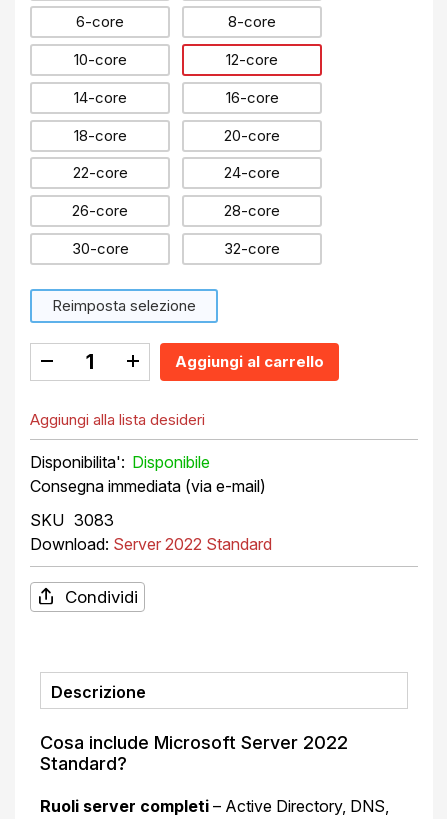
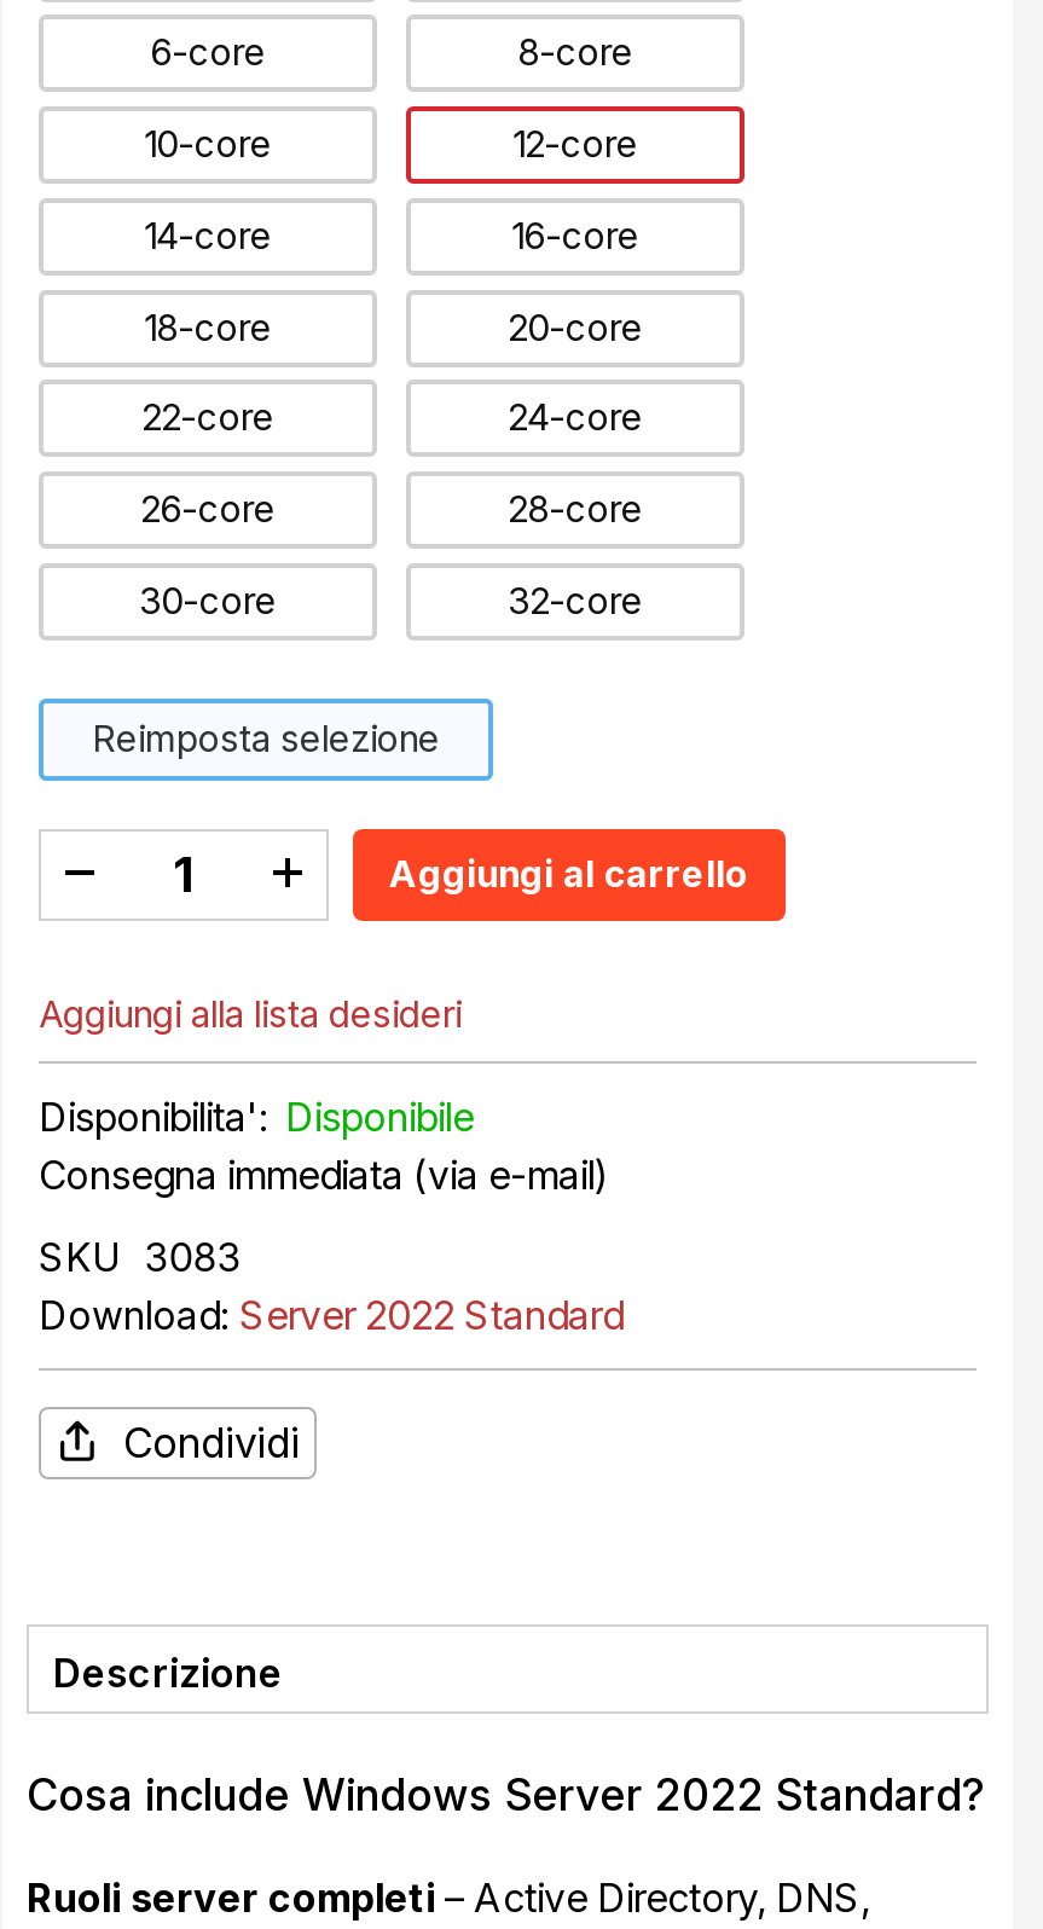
- Cosa include Microsoft Server 2022
- Standard?
+ Cosa include Windows Server 2022 Standard?
